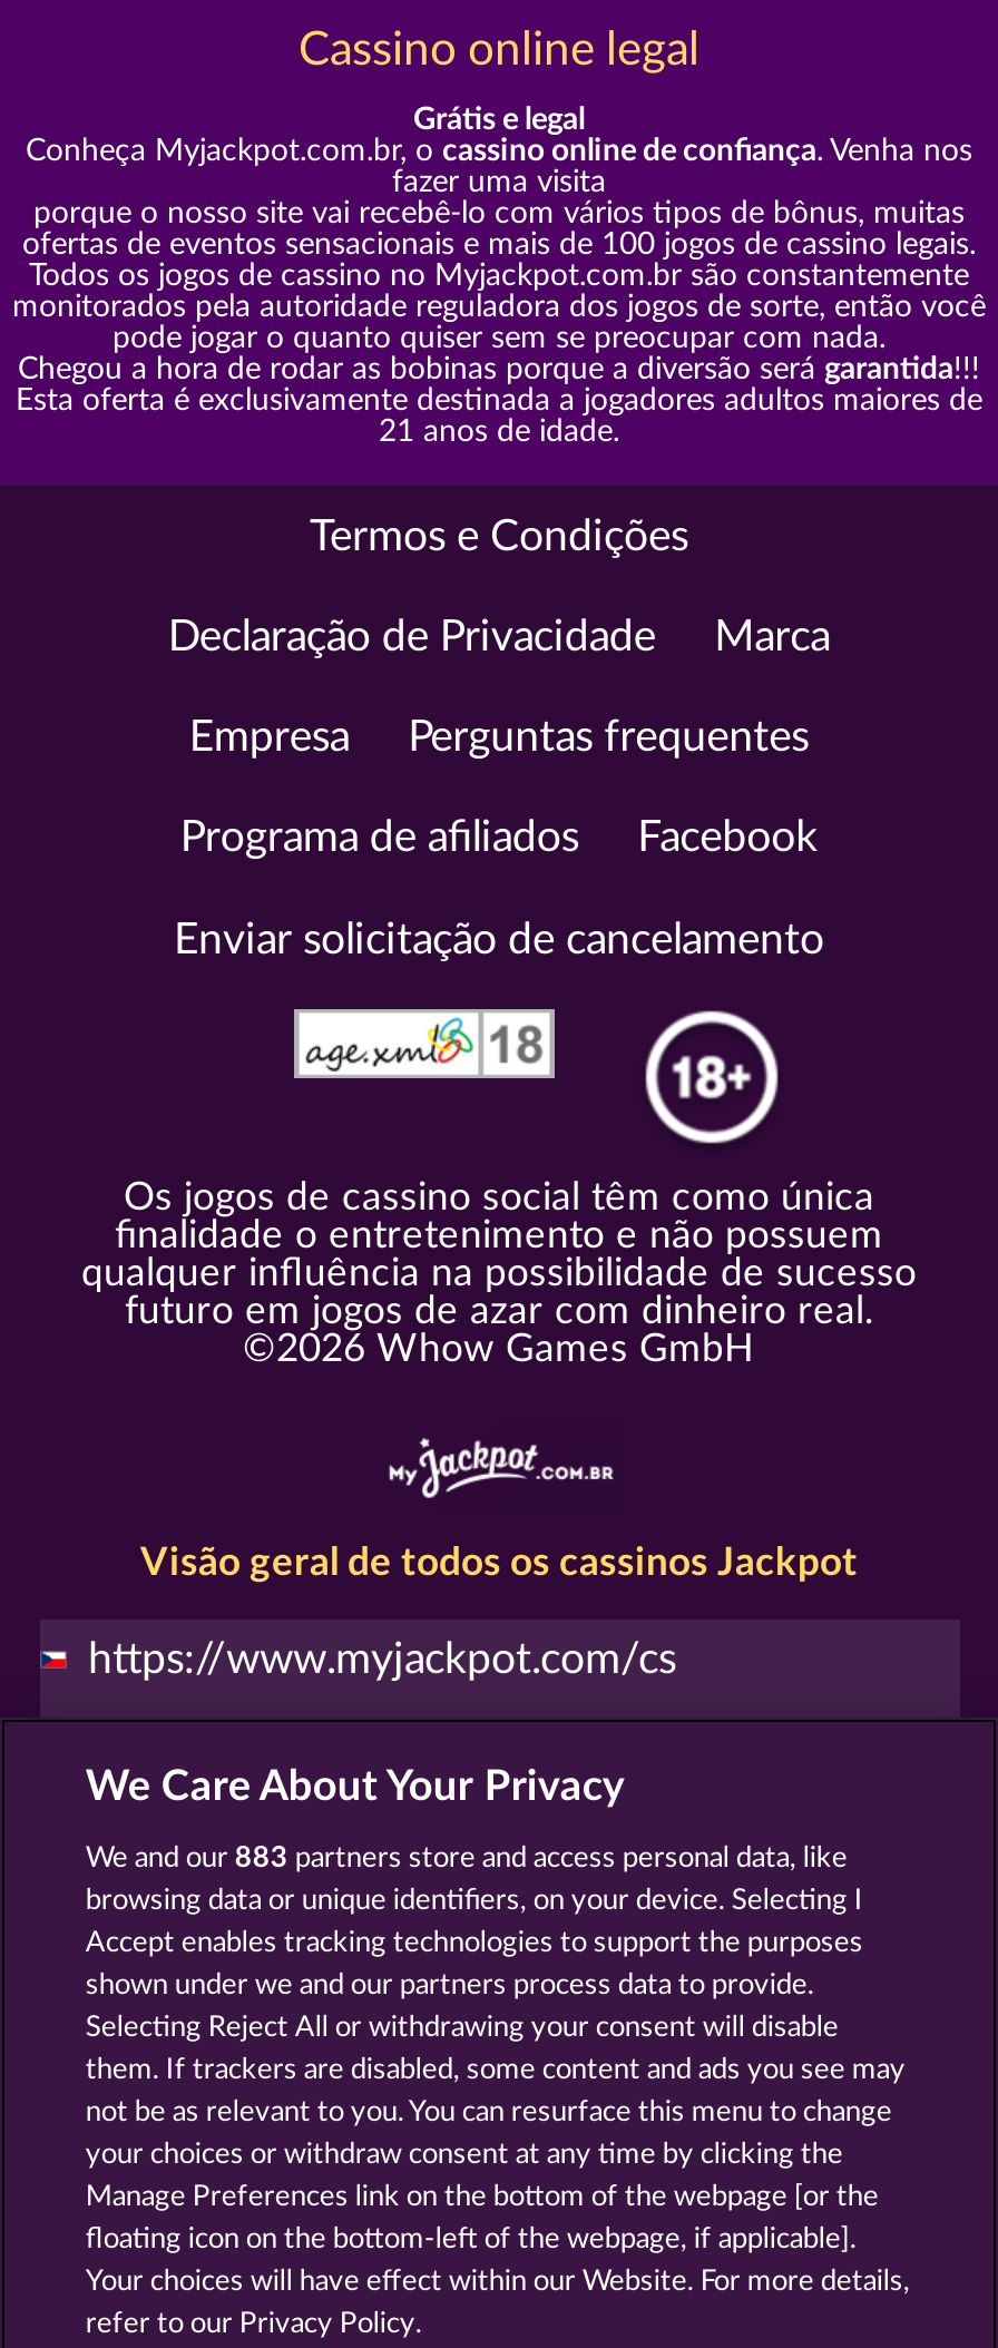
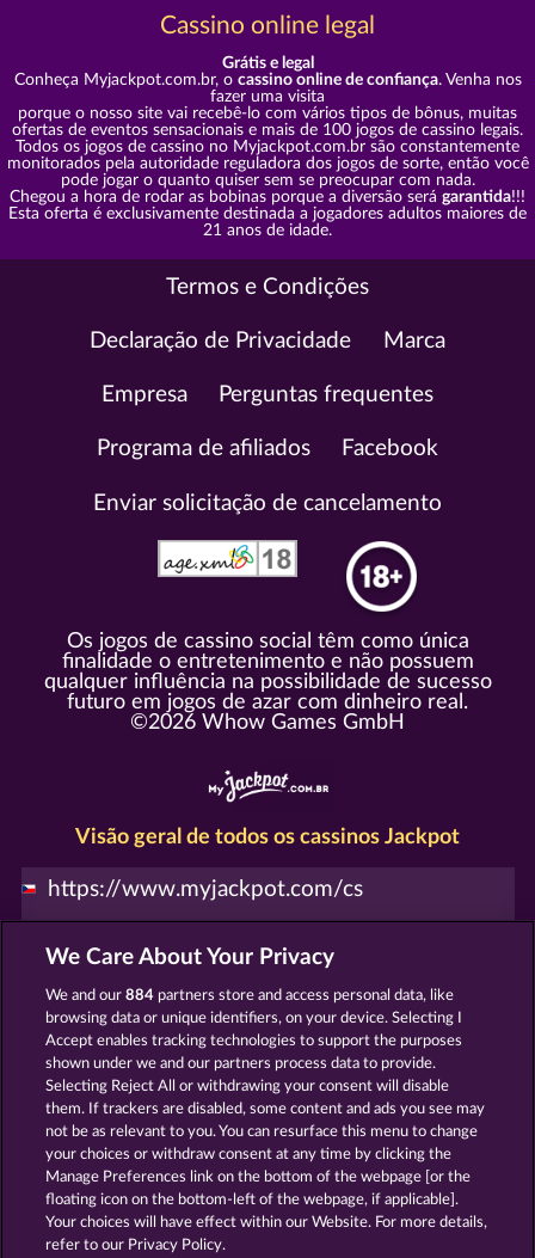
- We and our 883 partners store and access personal data, like
+ We and our 884 partners store and access personal data, like
